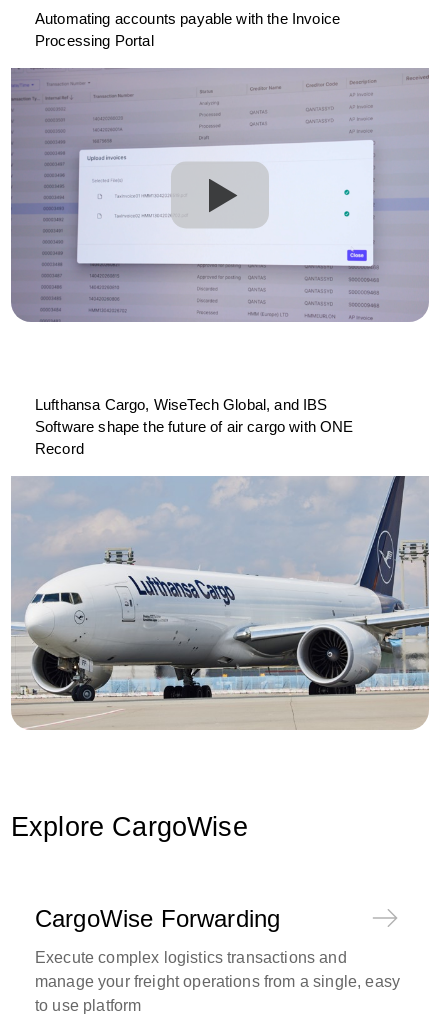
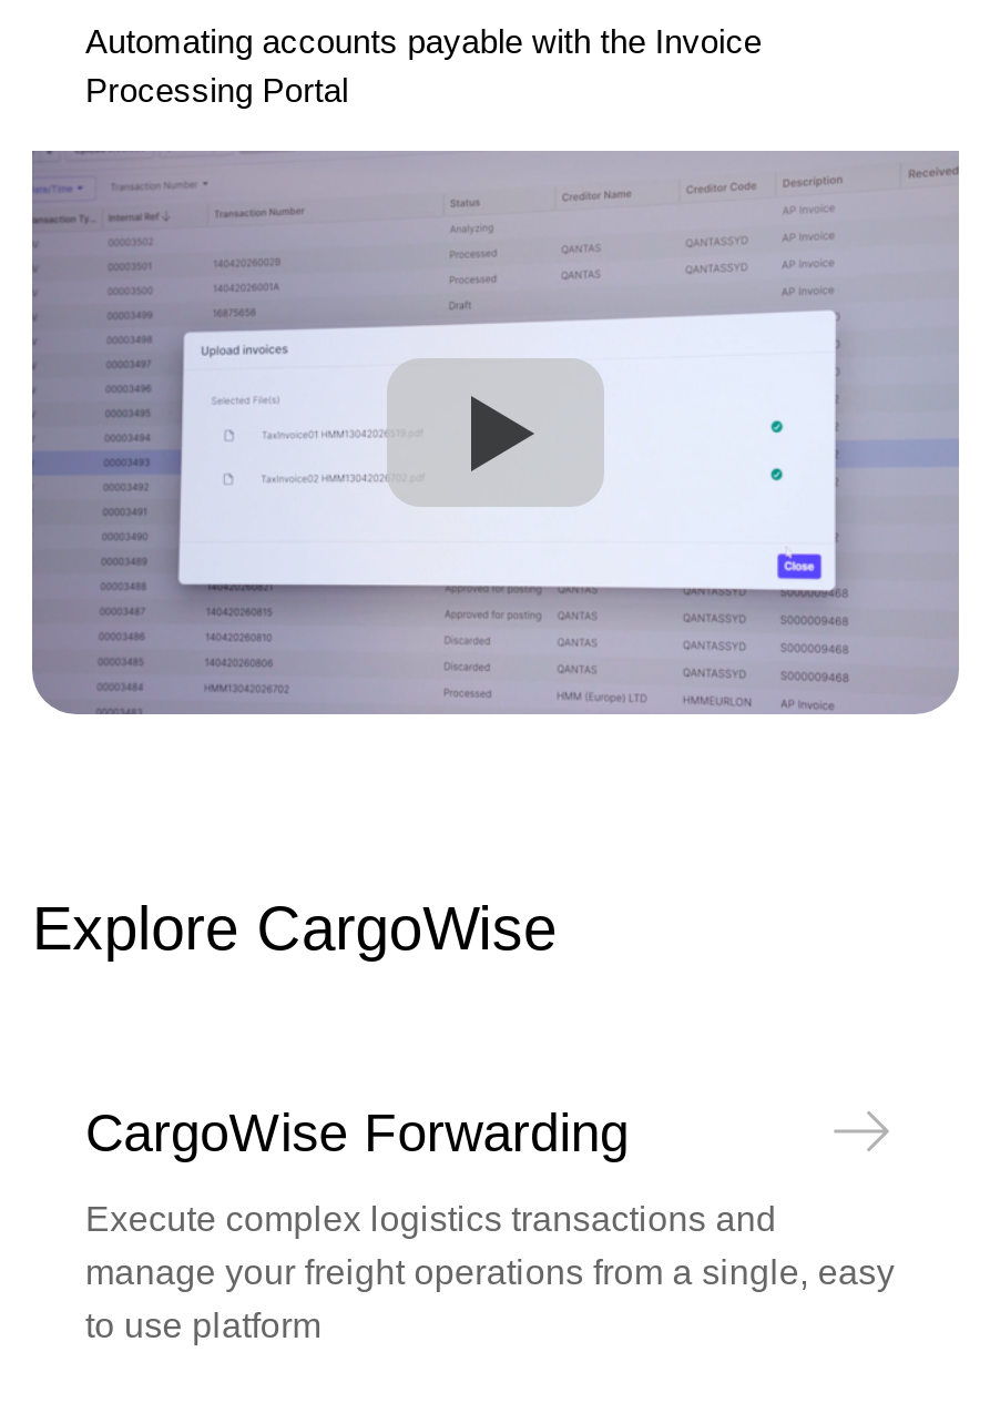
- Lufthansa Cargo, WiseTech Global, and IBS
- Software shape the future of air cargo with ONE
- Record

- [image]
